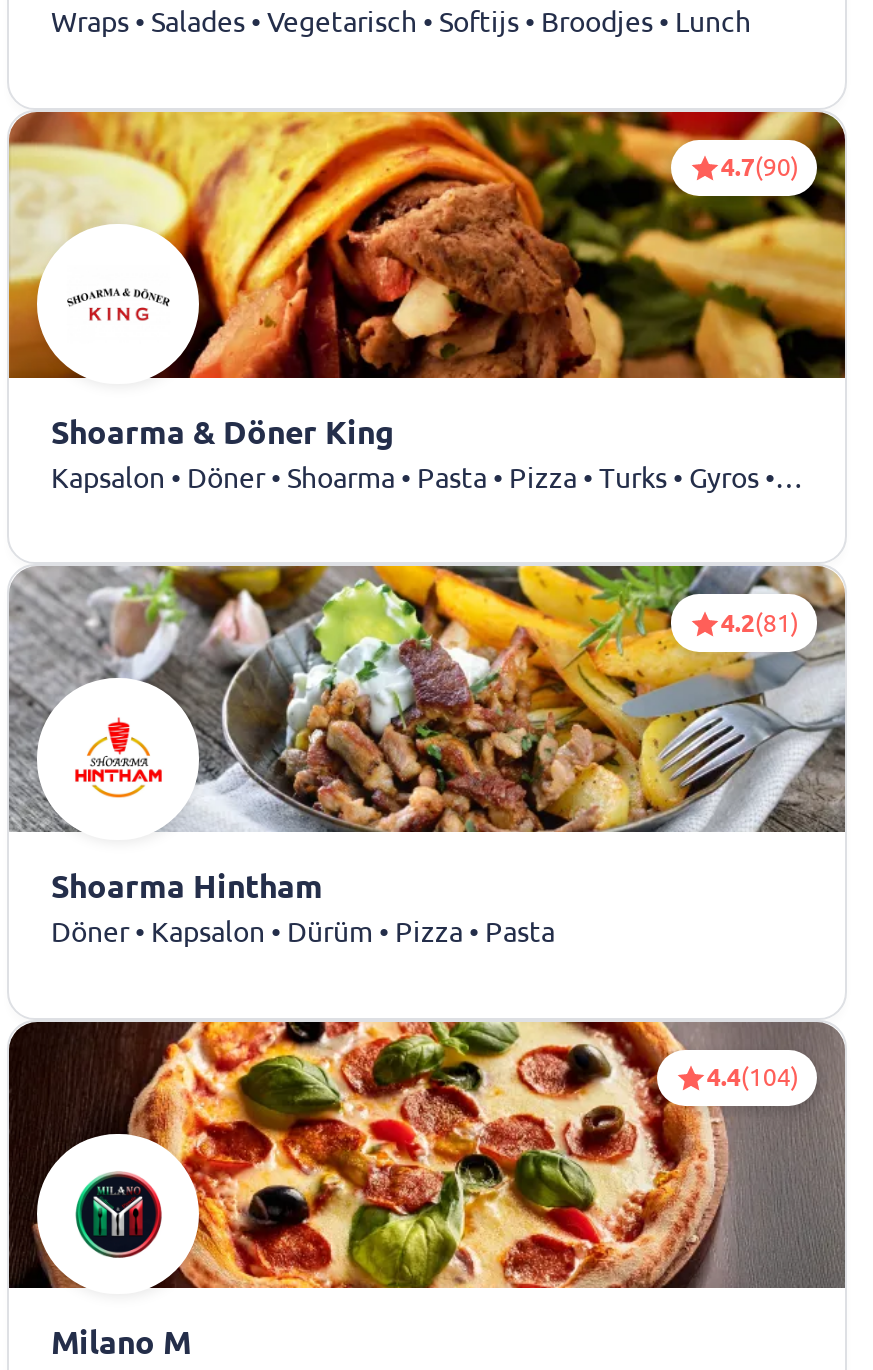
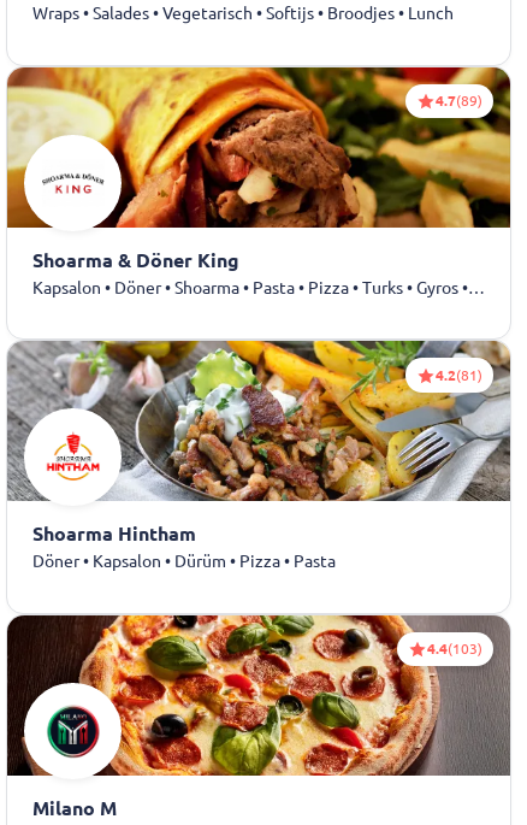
- 4.7(90)
+ 4.7(89)

- 4.4(104)
+ 4.4(103)
